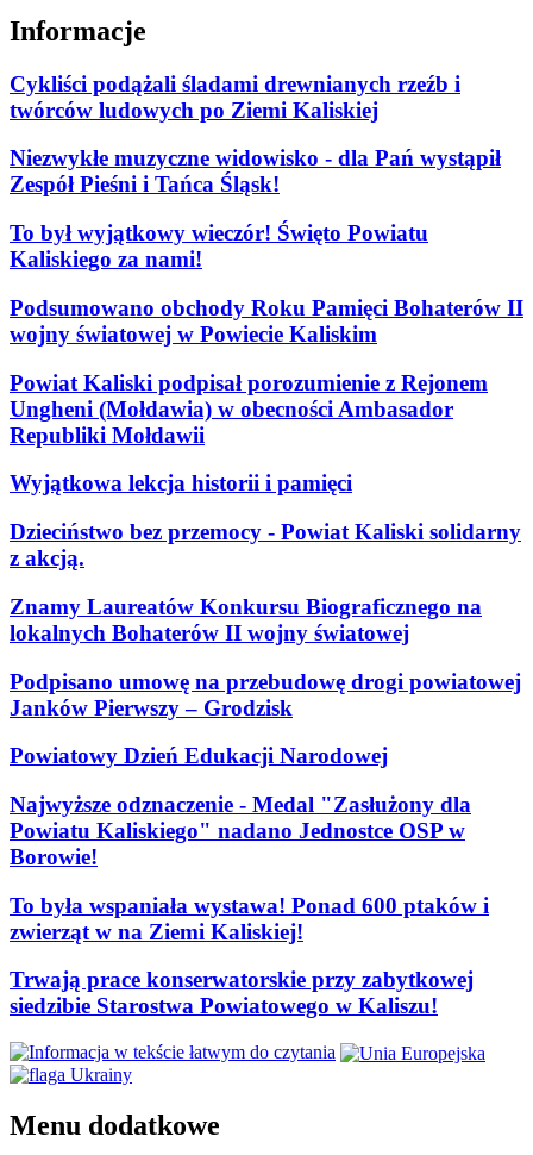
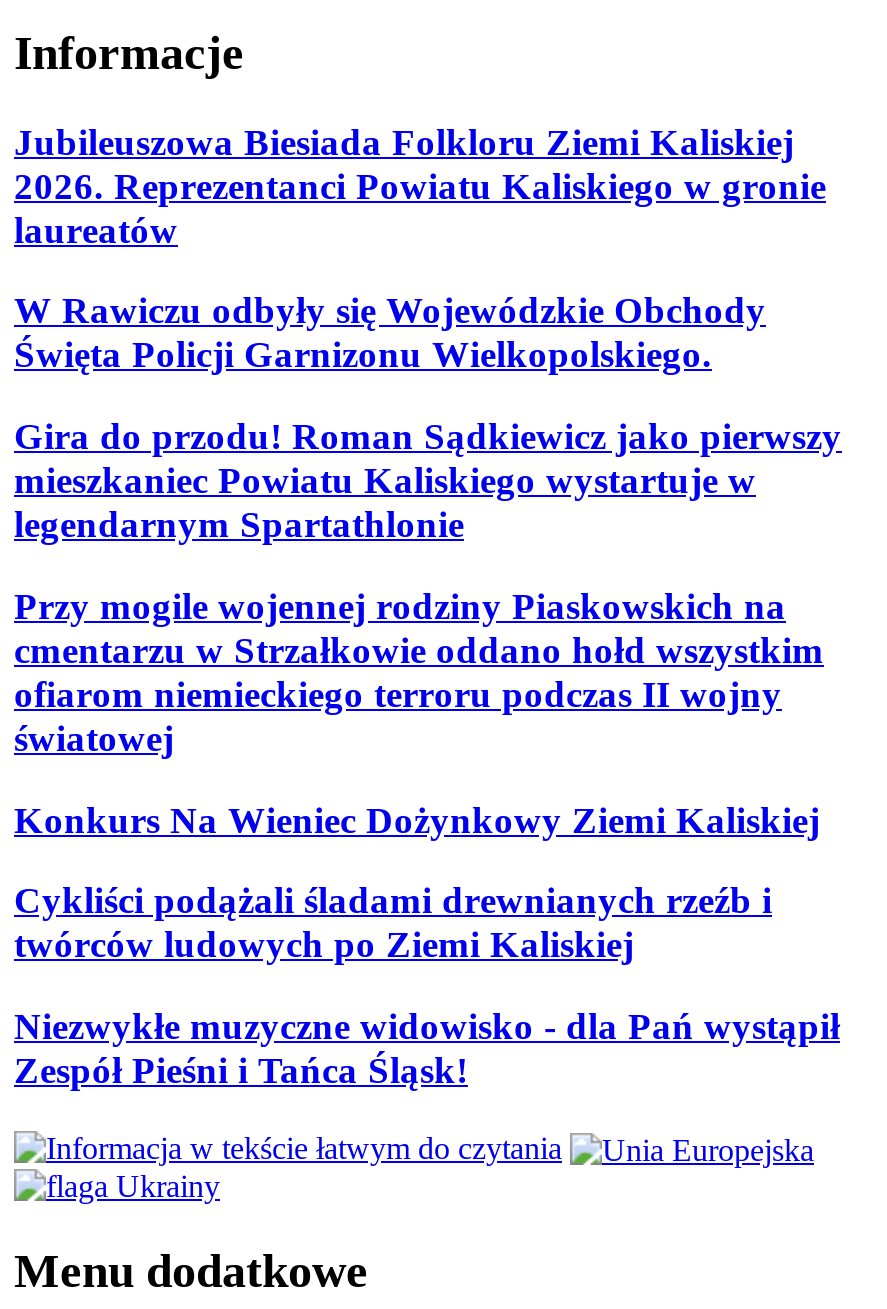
+ Jubileuszowa Biesiada Folkloru Ziemi Kaliskiej
+ 2026. Reprezentanci Powiatu Kaliskiego w gronie
+ laureatów
+ W Rawiczu odbyły się Wojewódzkie Obchody
+ Święta Policji Garnizonu Wielkopolskiego.
+ Gira do przodu! Roman Sądkiewicz jako pierwszy
+ mieszkaniec Powiatu Kaliskiego wystartuje w
+ legendarnym Spartathlonie
+ Przy mogile wojennej rodziny Piaskowskich na
+ cmentarzu w Strzałkowie oddano hołd wszystkim
+ ofiarom niemieckiego terroru podczas II wojny
+ światowej
+ Konkurs Na Wieniec Dożynkowy Ziemi Kaliskiej

moved down: Cykliści podążali śladami drewnianych rzeźb i | twórców ludowych po Ziemi Kaliskiej | Niezwykłe muzyczne widowisko - dla Pań wystąpił | Zespół Pieśni i Tańca Śląsk!

- To był wyjątkowy wieczór! Święto Powiatu
- Kaliskiego za nami!
- Podsumowano obchody Roku Pamięci Bohaterów II
- wojny światowej w Powiecie Kaliskim
- Powiat Kaliski podpisał porozumienie z Rejonem
- Ungheni (Mołdawia) w obecności Ambasador
- Republiki Mołdawii
- Wyjątkowa lekcja historii i pamięci
- Dzieciństwo bez przemocy - Powiat Kaliski solidarny
- z akcją.
- Znamy Laureatów Konkursu Biograficznego na
- lokalnych Bohaterów II wojny światowej
- Podpisano umowę na przebudowę drogi powiatowej
- Janków Pierwszy – Grodzisk
- Powiatowy Dzień Edukacji Narodowej
- Najwyższe odznaczenie - Medal "Zasłużony dla
- Powiatu Kaliskiego" nadano Jednostce OSP w
- Borowie!
- To była wspaniała wystawa! Ponad 600 ptaków i
- zwierząt w na Ziemi Kaliskiej!
- Trwają prace konserwatorskie przy zabytkowej
- siedzibie Starostwa Powiatowego w Kaliszu!
